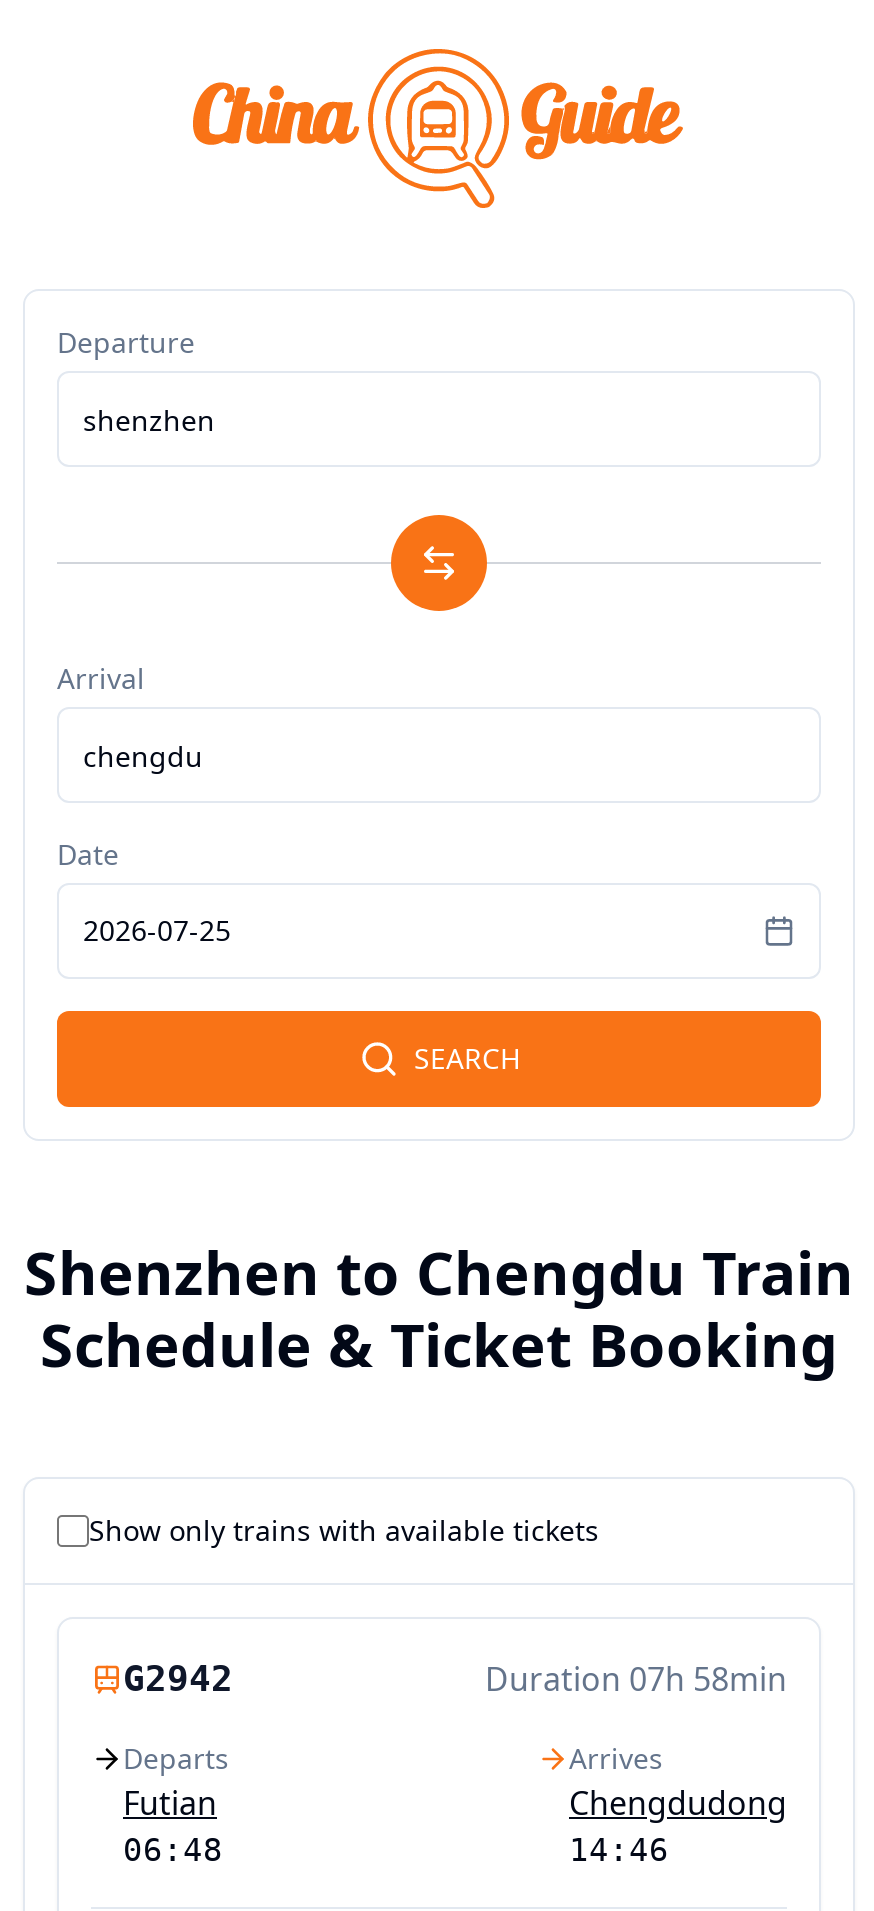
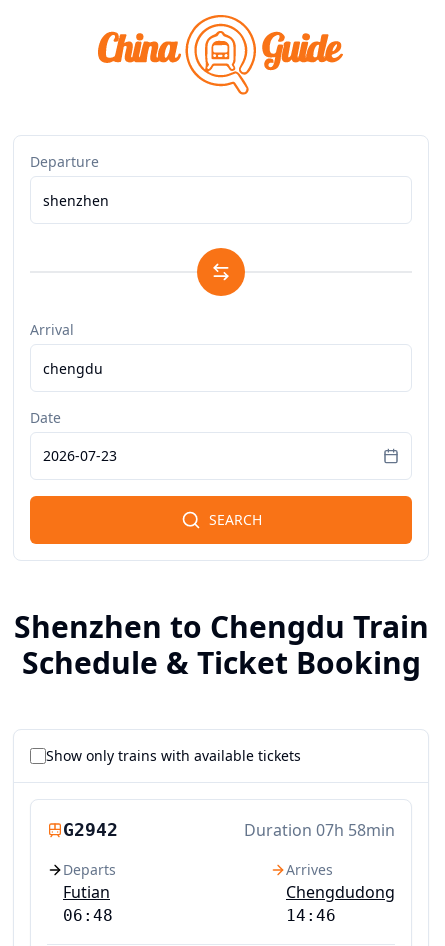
- 2026-07-25
+ 2026-07-23
